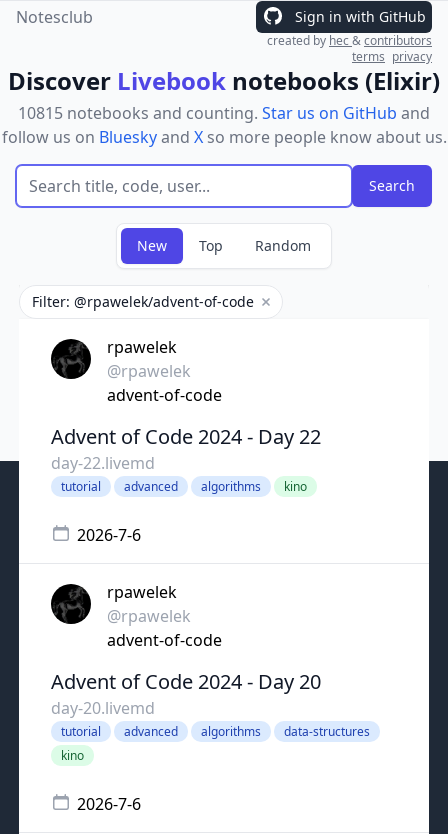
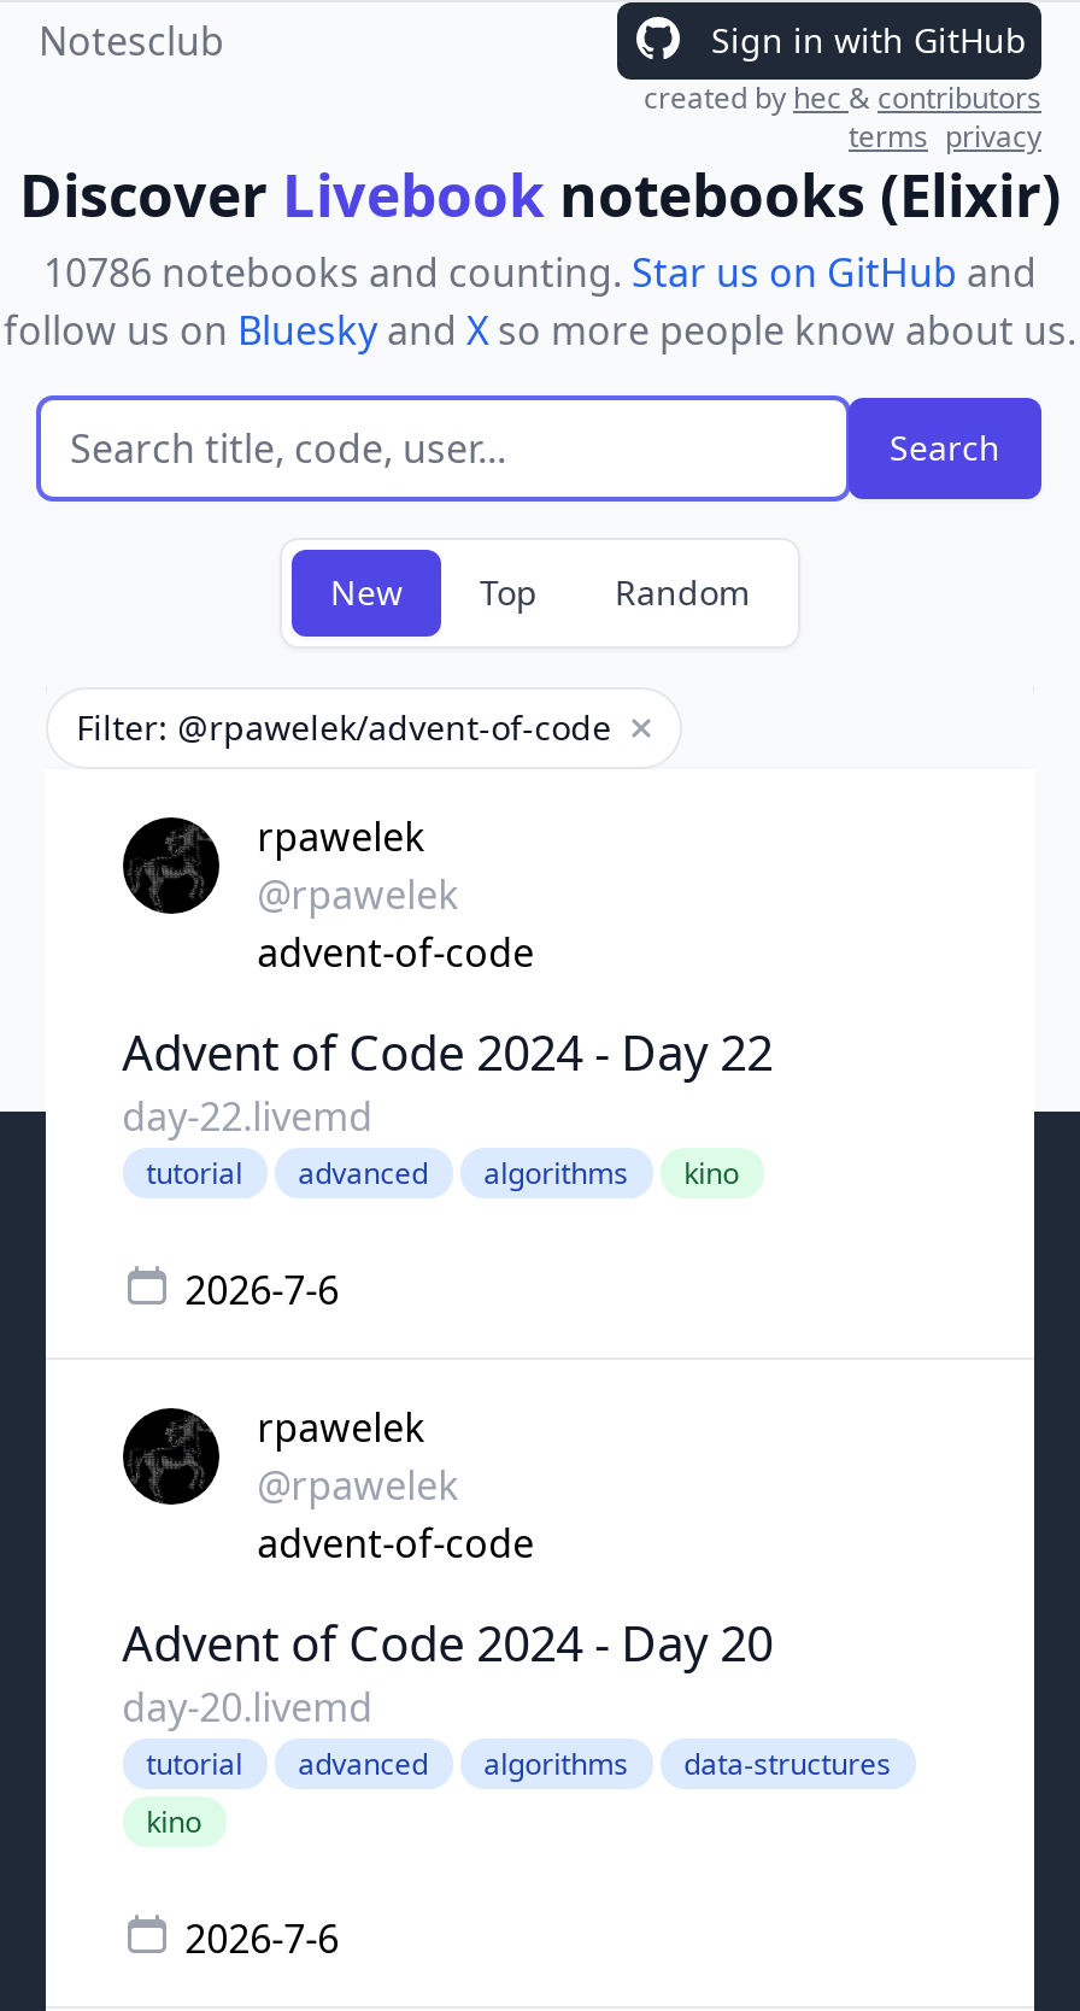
- 10815 notebooks and counting. Star us on GitHub and
+ 10786 notebooks and counting. Star us on GitHub and
